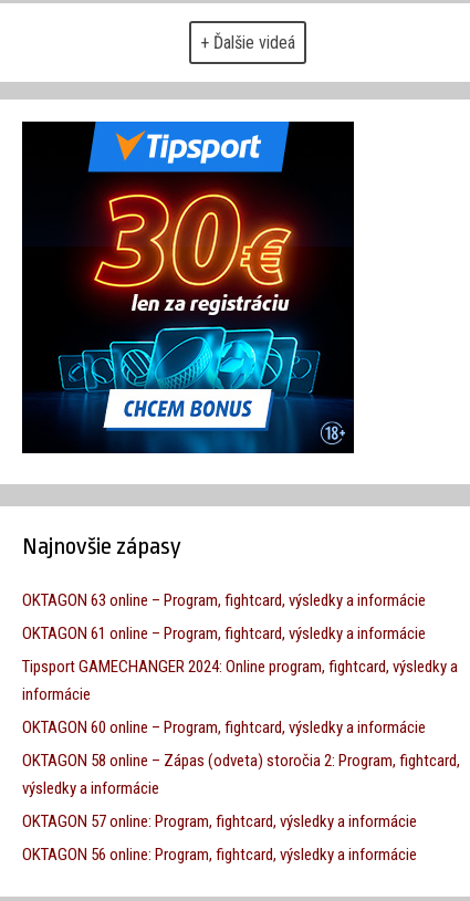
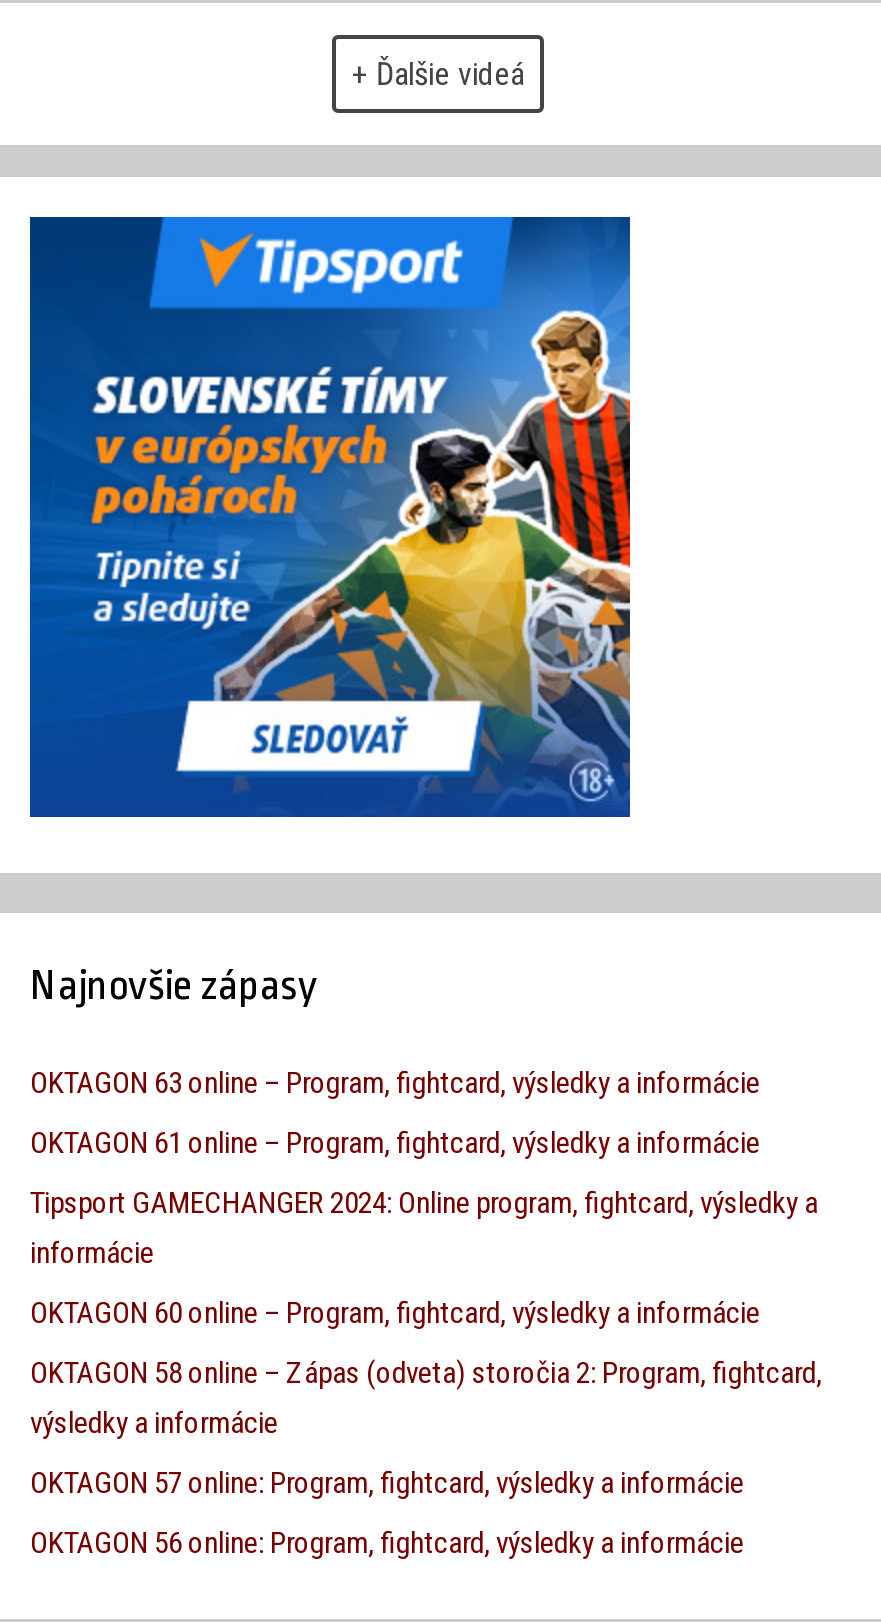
- [image]
+ [image]
